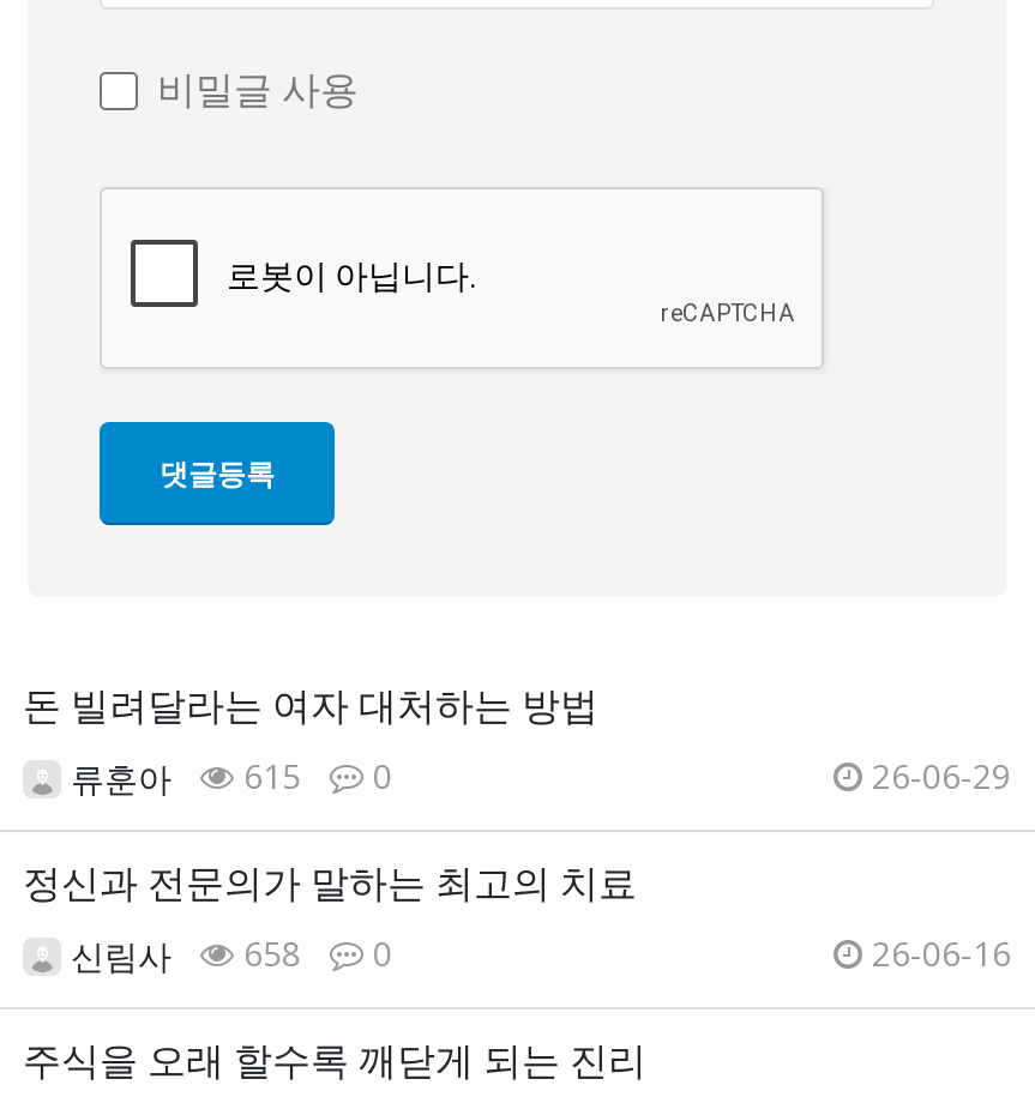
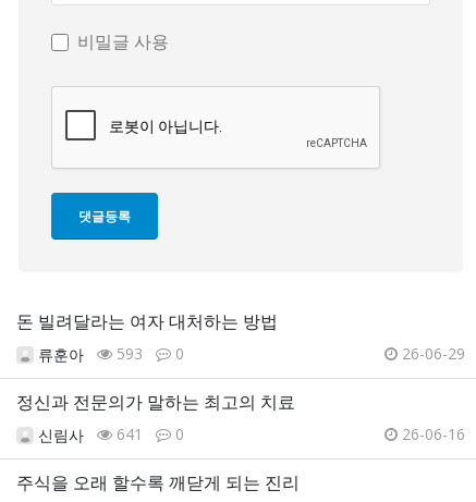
- 류훈아 615 0
+ 류훈아 593 0

- 신림사 658 0
+ 신림사 641 0
